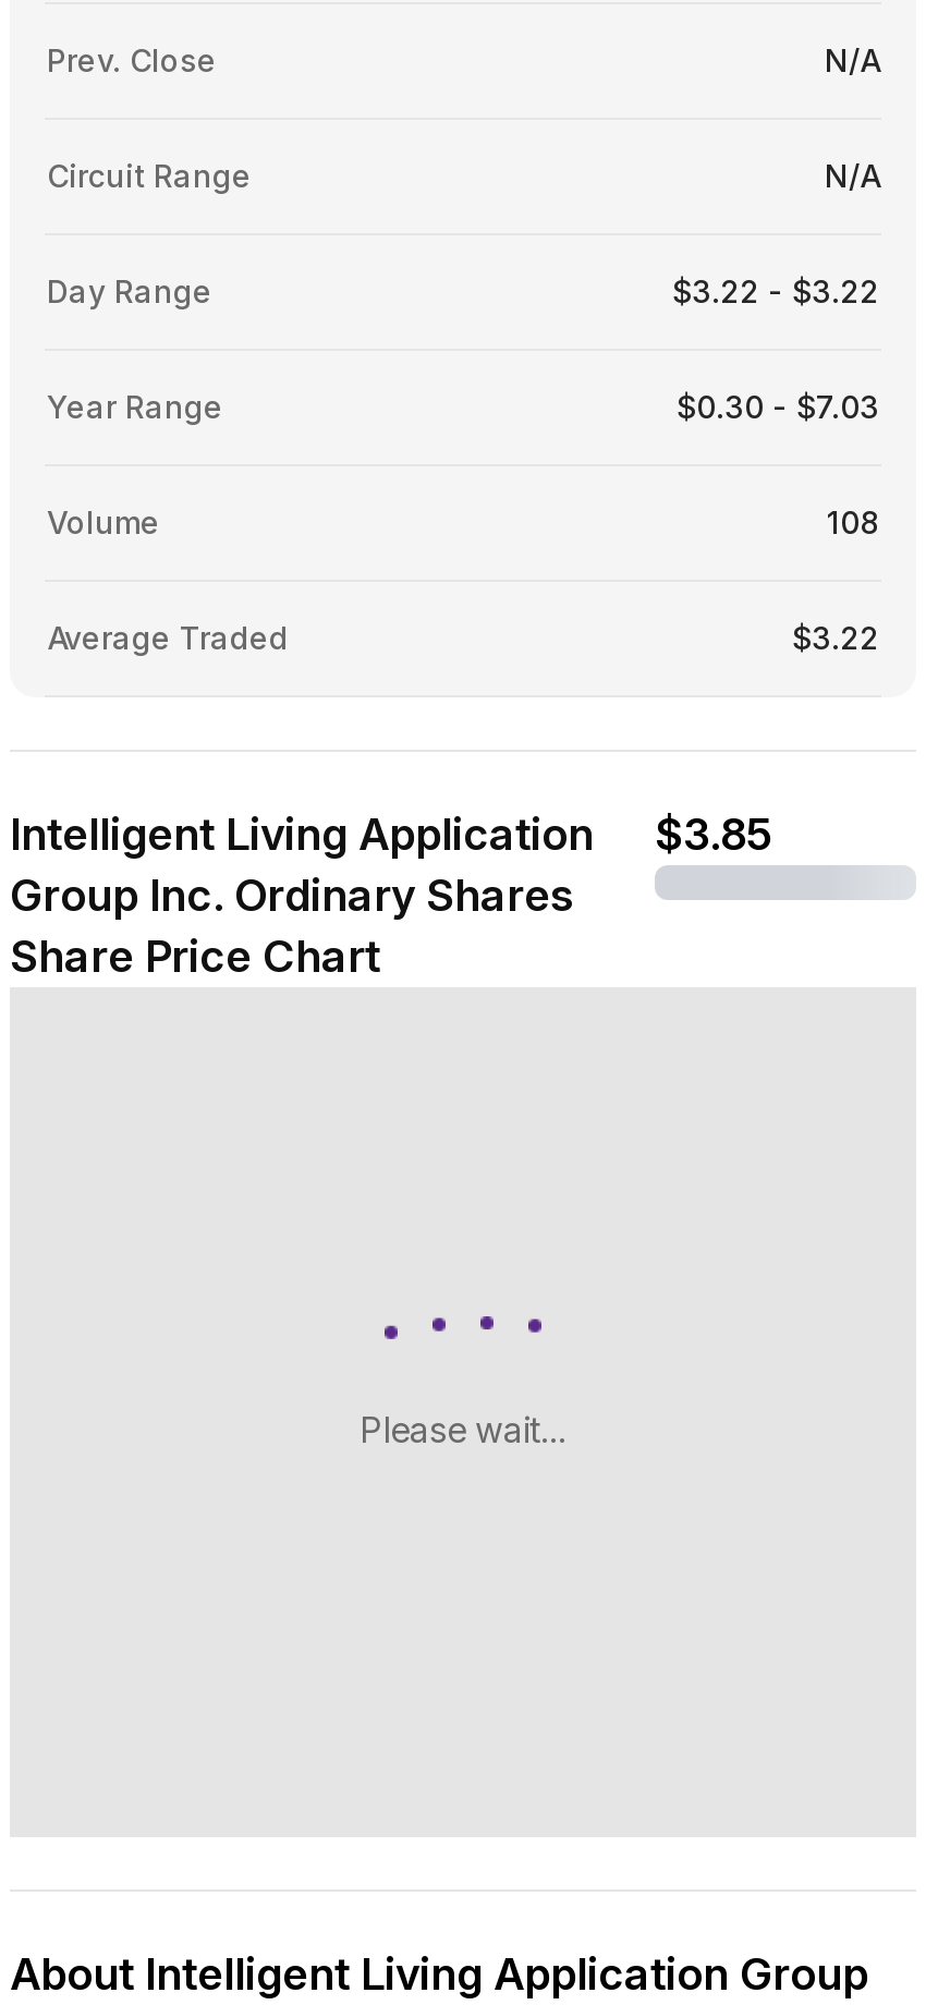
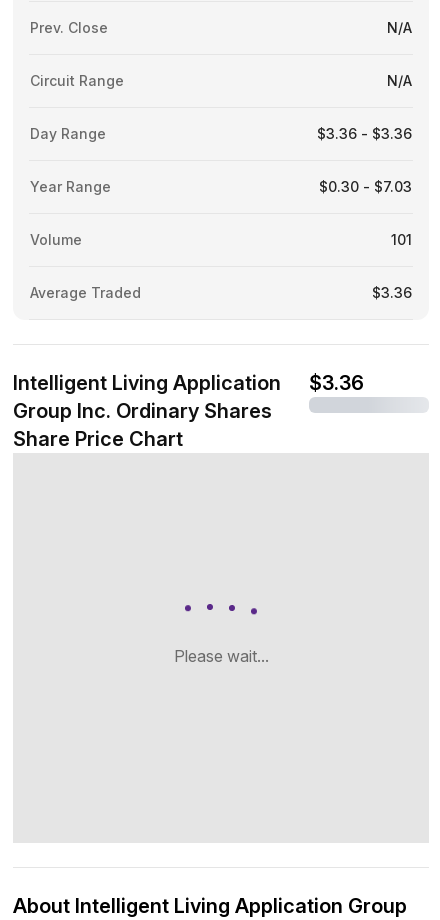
- $3.22 - $3.22
+ $3.36 - $3.36

- 108
+ 101

- $3.22
+ $3.36

- Intelligent Living Application $3.85
+ Intelligent Living Application $3.36
